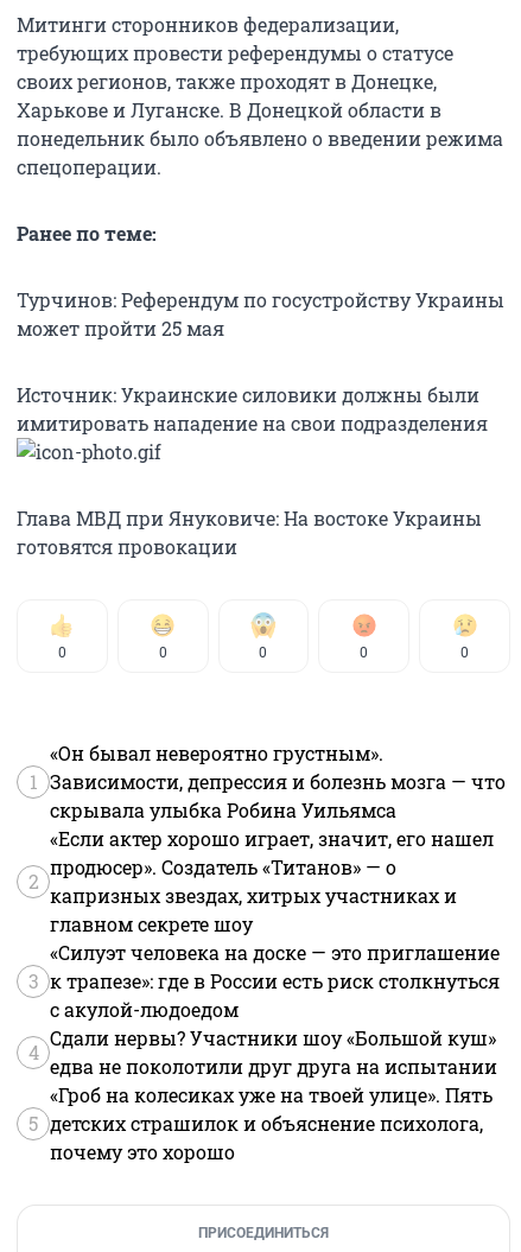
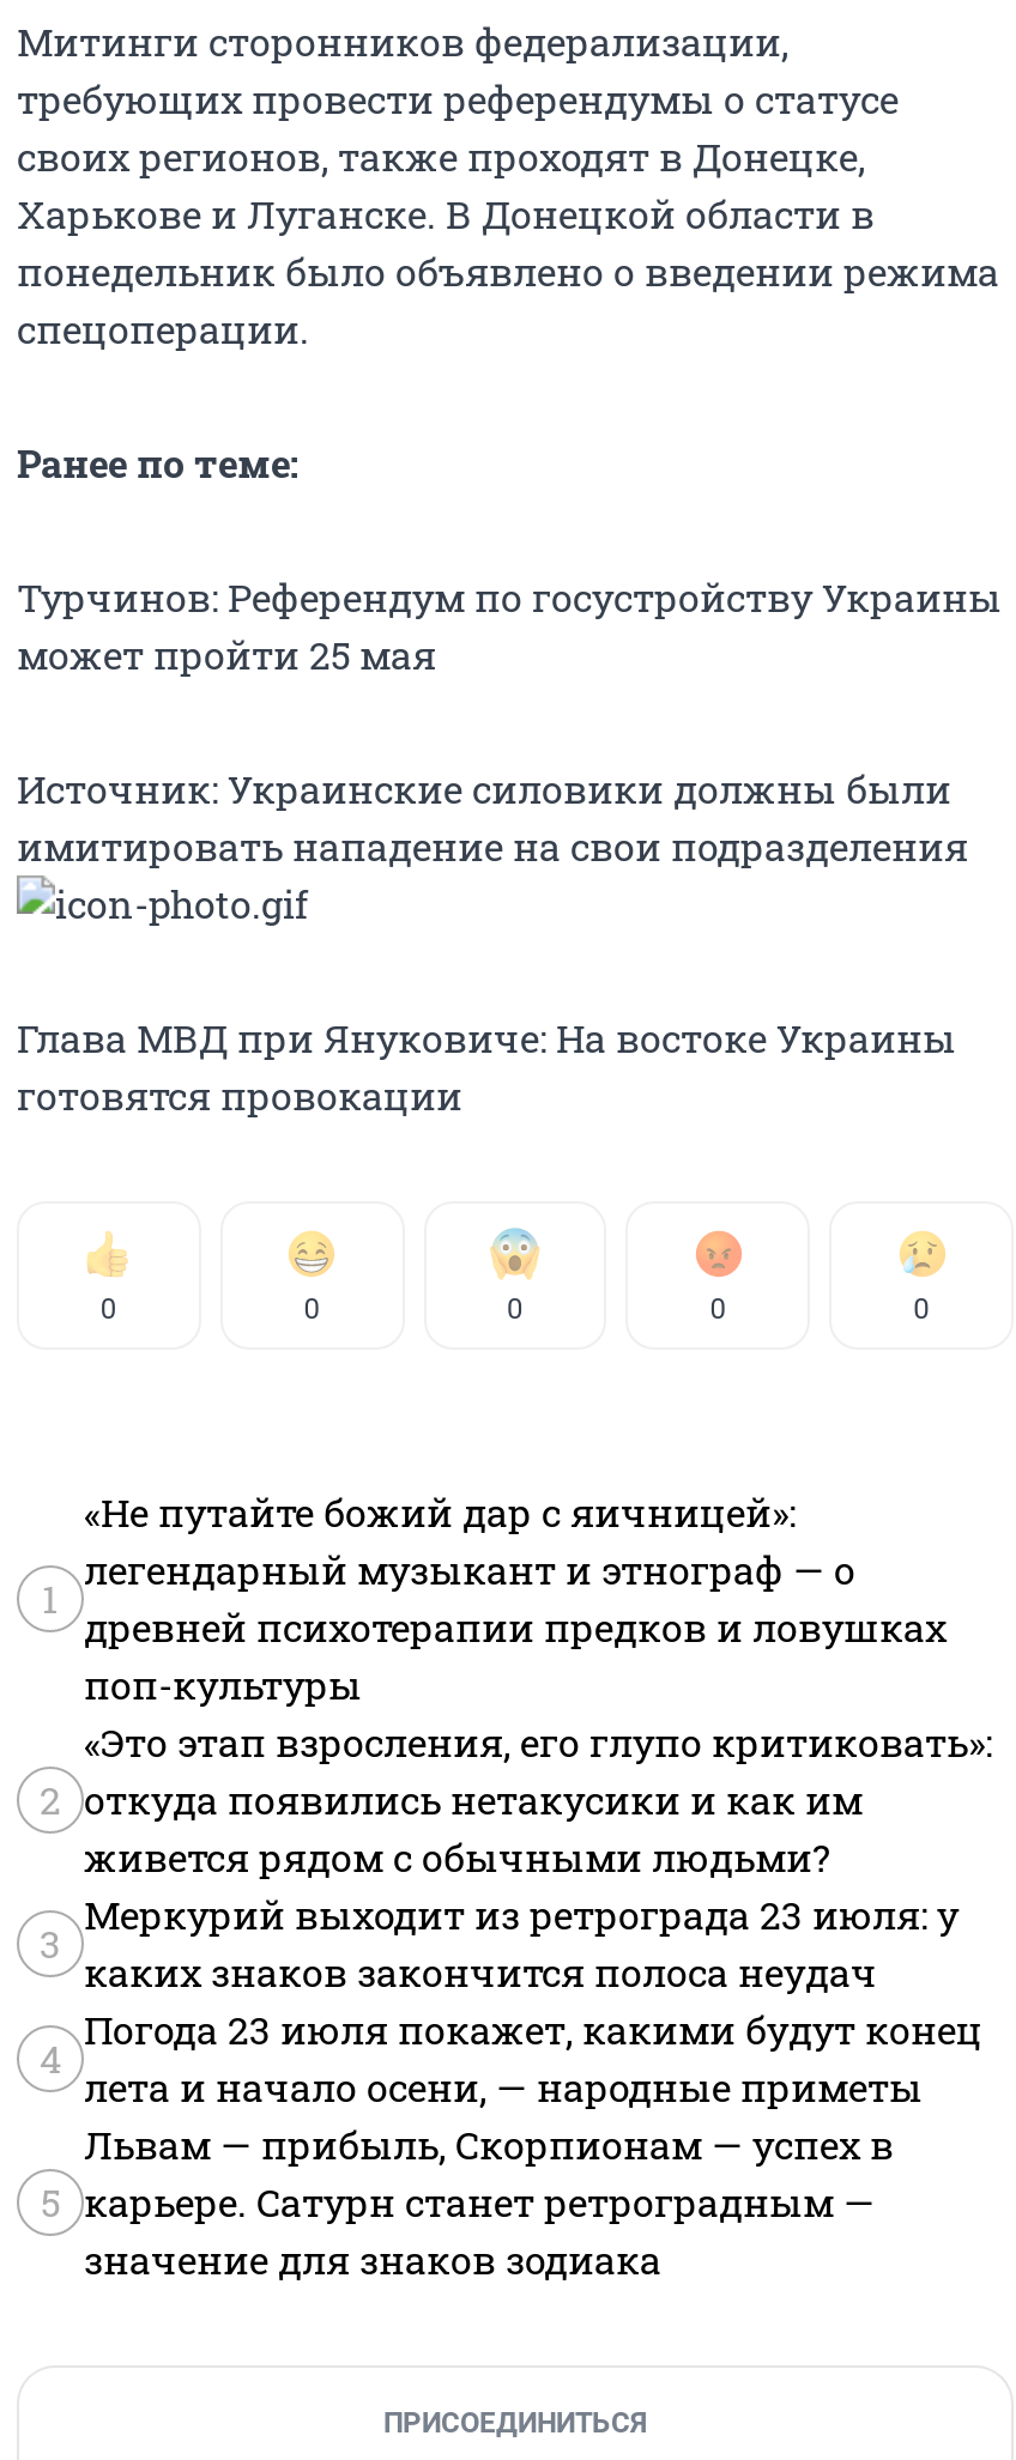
- «Он бывал невероятно грустным».
- Зависимости, депрессия и болезнь мозга — что
- скрывала улыбка Робина Уильямса
+ «Не путайте божий дар с яичницей»:
+ легендарный музыкант и этнограф — о
+ древней психотерапии предков и ловушках
+ поп-культуры

- «Если актер хорошо играет, значит, его нашел
- продюсер». Создатель «Титанов» — о
- капризных звездах, хитрых участниках и
- главном секрете шоу
+ «Это этап взросления, его глупо критиковать»:
+ откуда появились нетакусики и как им
+ живется рядом с обычными людьми?

- «Силуэт человека на доске — это приглашение
- к трапезе»: где в России есть риск столкнуться
- с акулой-людоедом
+ Меркурий выходит из ретрограда 23 июля: у
+ каких знаков закончится полоса неудач

- Сдали нервы? Участники шоу «Большой куш»
- едва не поколотили друг друга на испытании
+ Погода 23 июля покажет, какими будут конец
+ лета и начало осени, — народные приметы

- «Гроб на колесиках уже на твоей улице». Пять
- детских страшилок и объяснение психолога,
- почему это хорошо
+ Львам — прибыль, Скорпионам — успех в
+ карьере. Сатурн станет ретроградным —
+ значение для знаков зодиака
